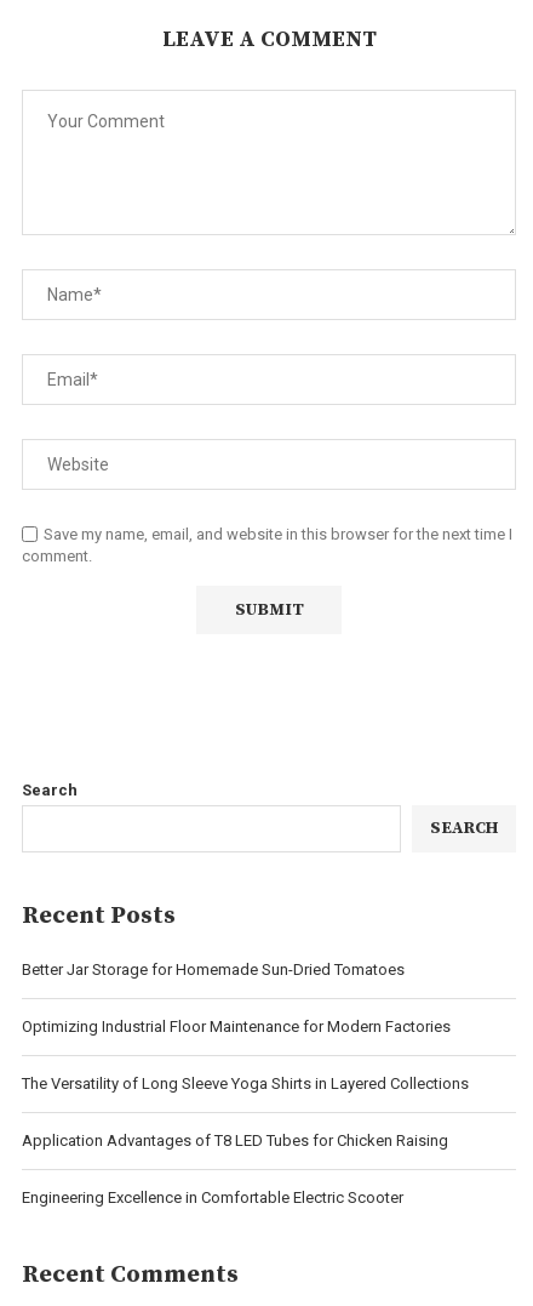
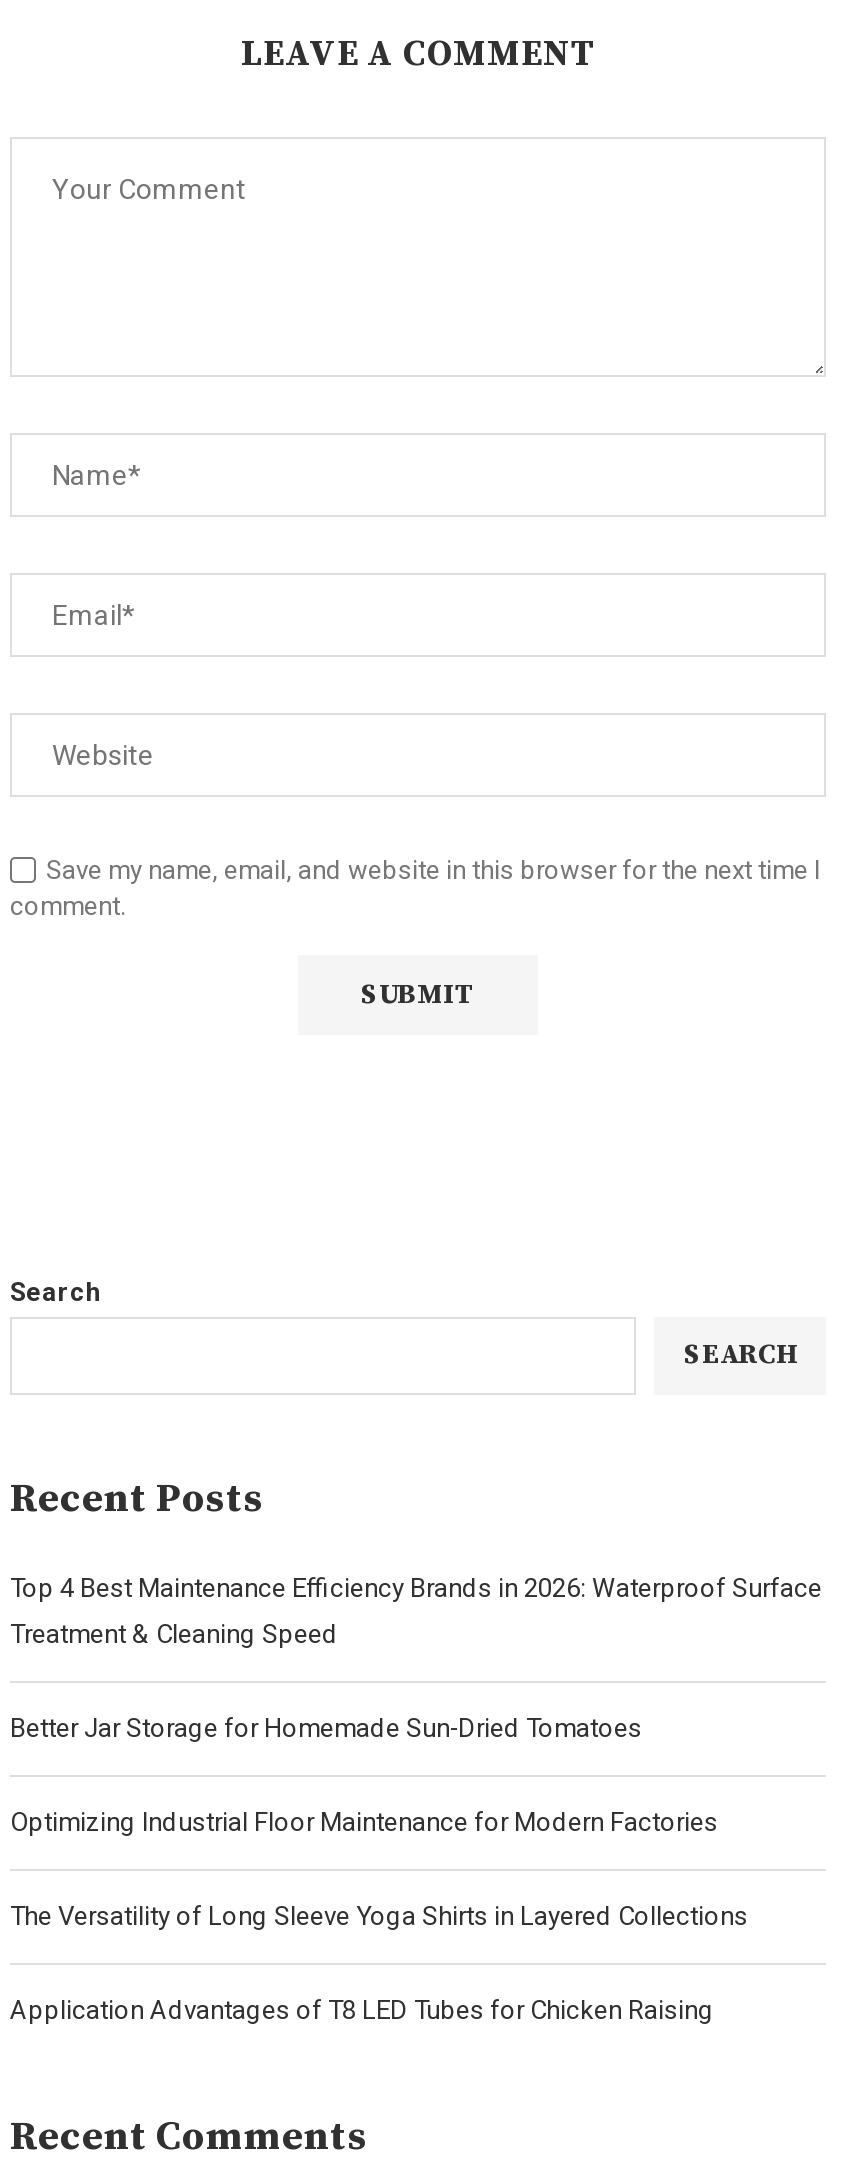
+ Top 4 Best Maintenance Efficiency Brands in 2026: Waterproof Surface
+ Treatment & Cleaning Speed

moved down: Better Jar Storage for Homemade Sun-Dried Tomatoes | Optimizing Industrial Floor Maintenance for Modern Factories | The Versatility of Long Sleeve Yoga Shirts in Layered Collections | Application Advantages of T8 LED Tubes for Chicken Raising

- Engineering Excellence in Comfortable Electric Scooter
